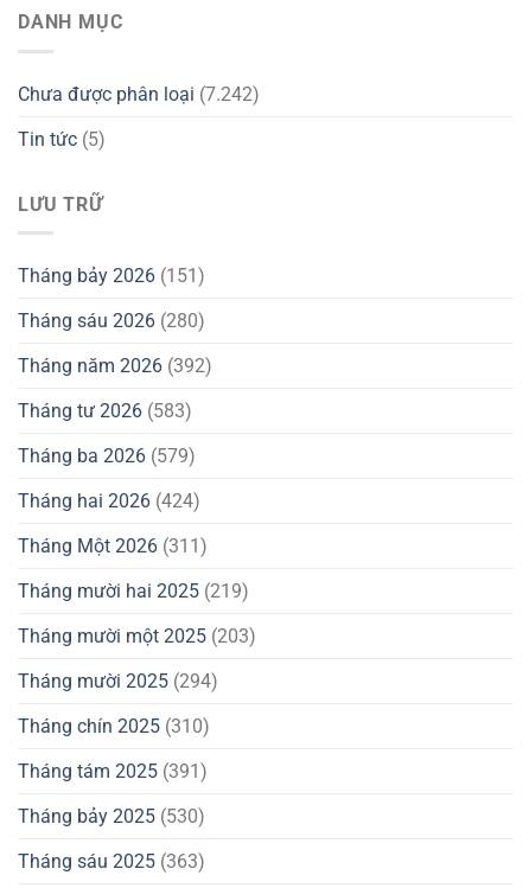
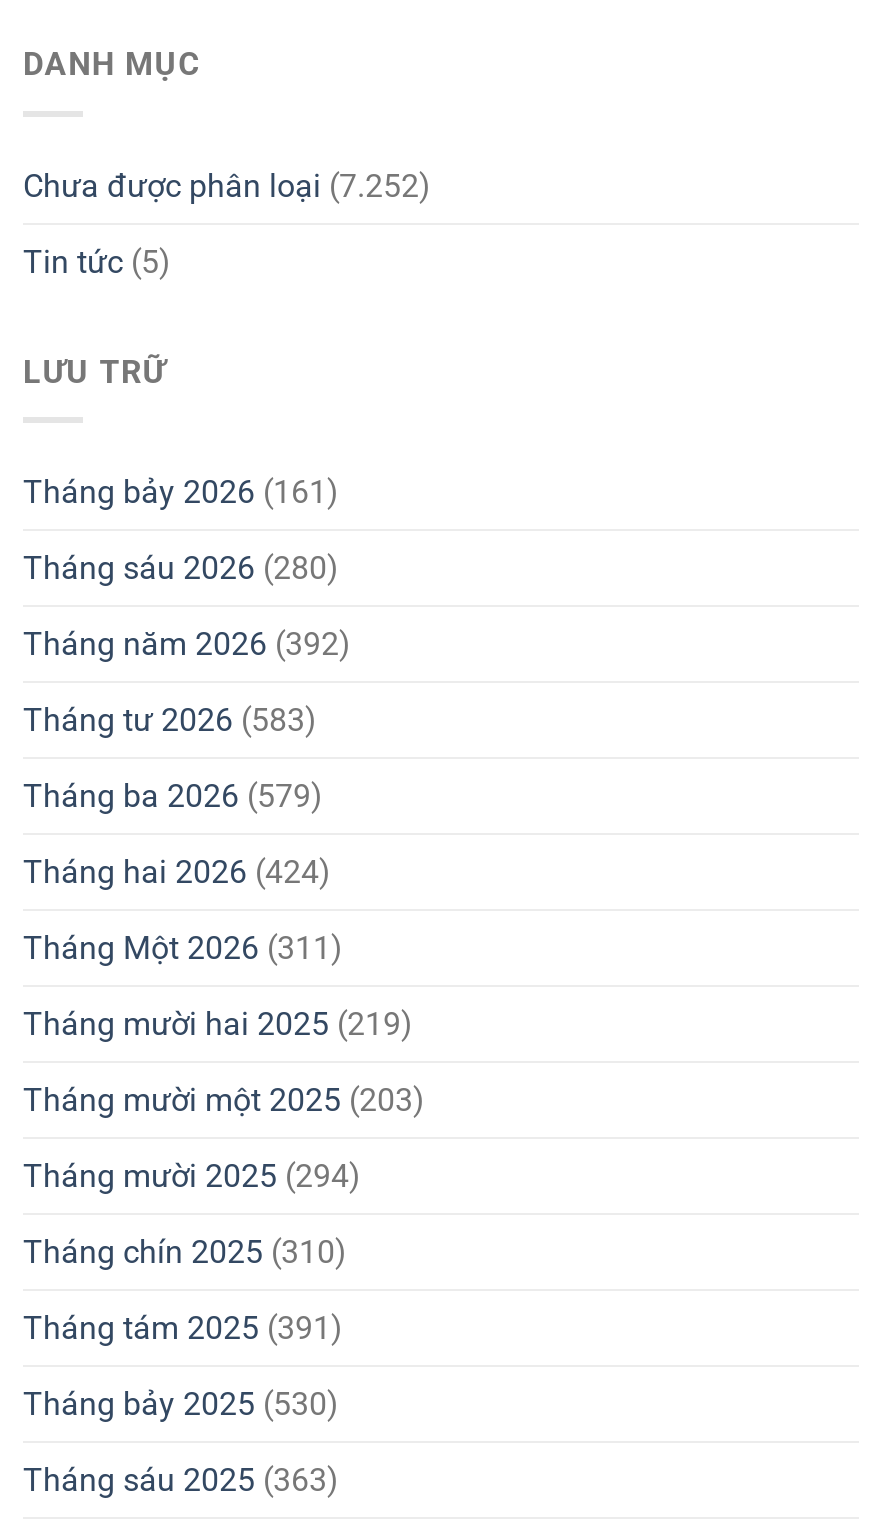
- Chưa được phân loại (7.242)
+ Chưa được phân loại (7.252)

- Tháng bảy 2026 (151)
+ Tháng bảy 2026 (161)
